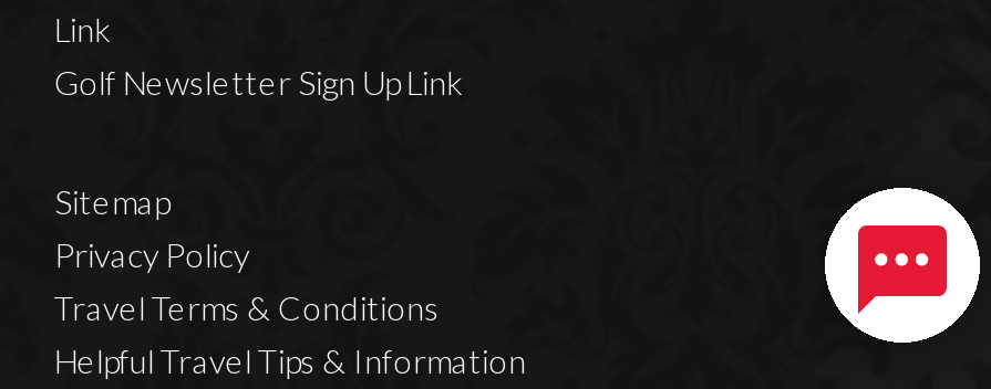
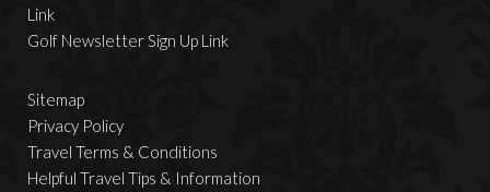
- [image]
